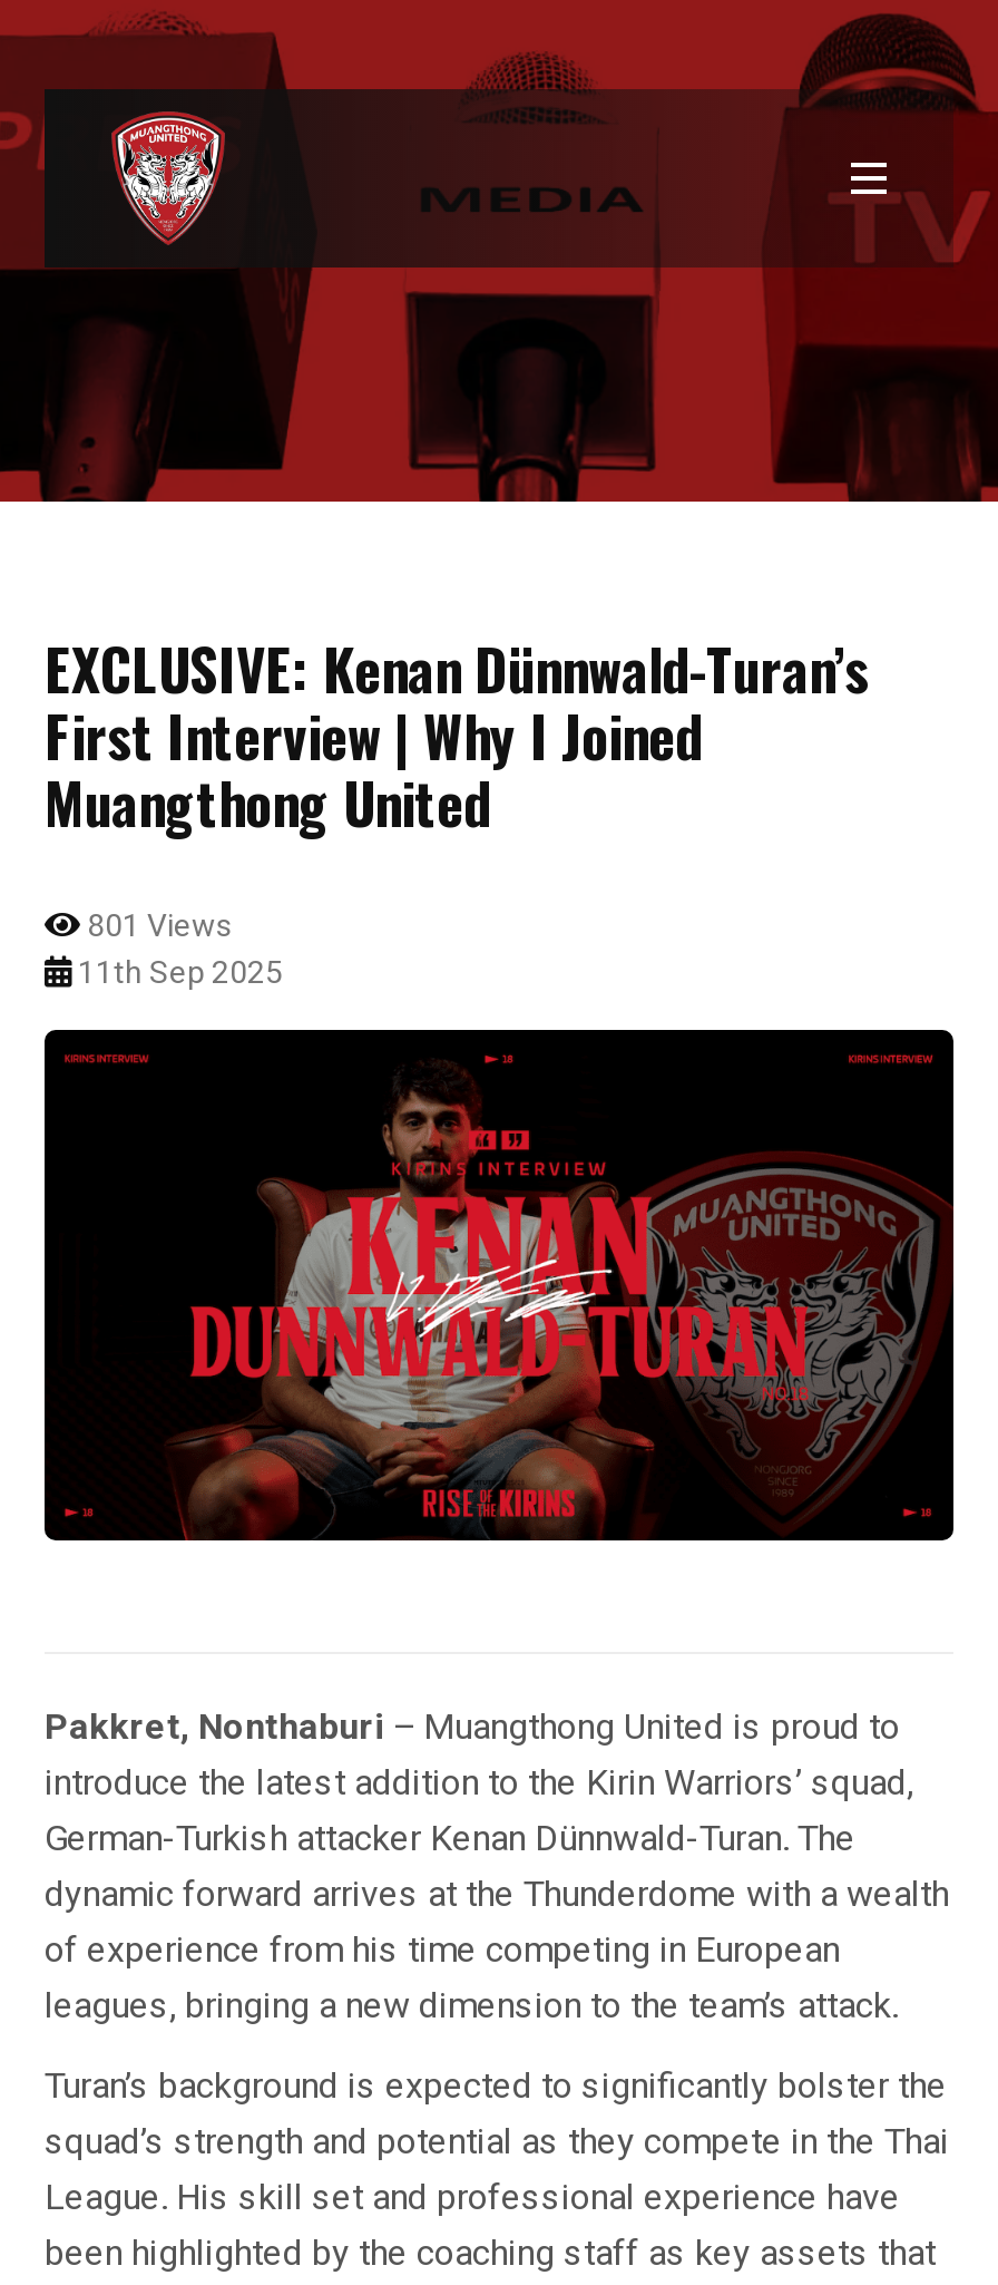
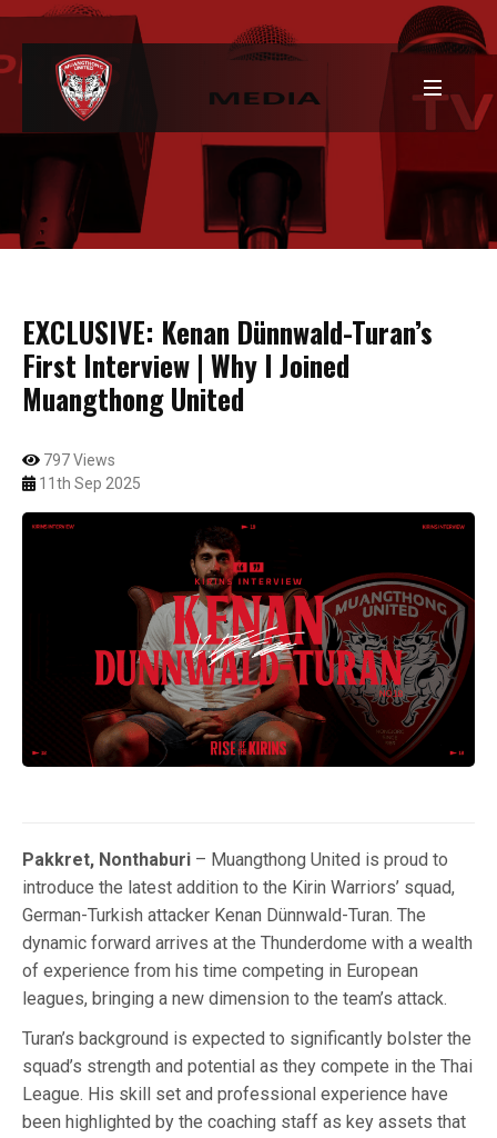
- 801 Views
+ 797 Views
